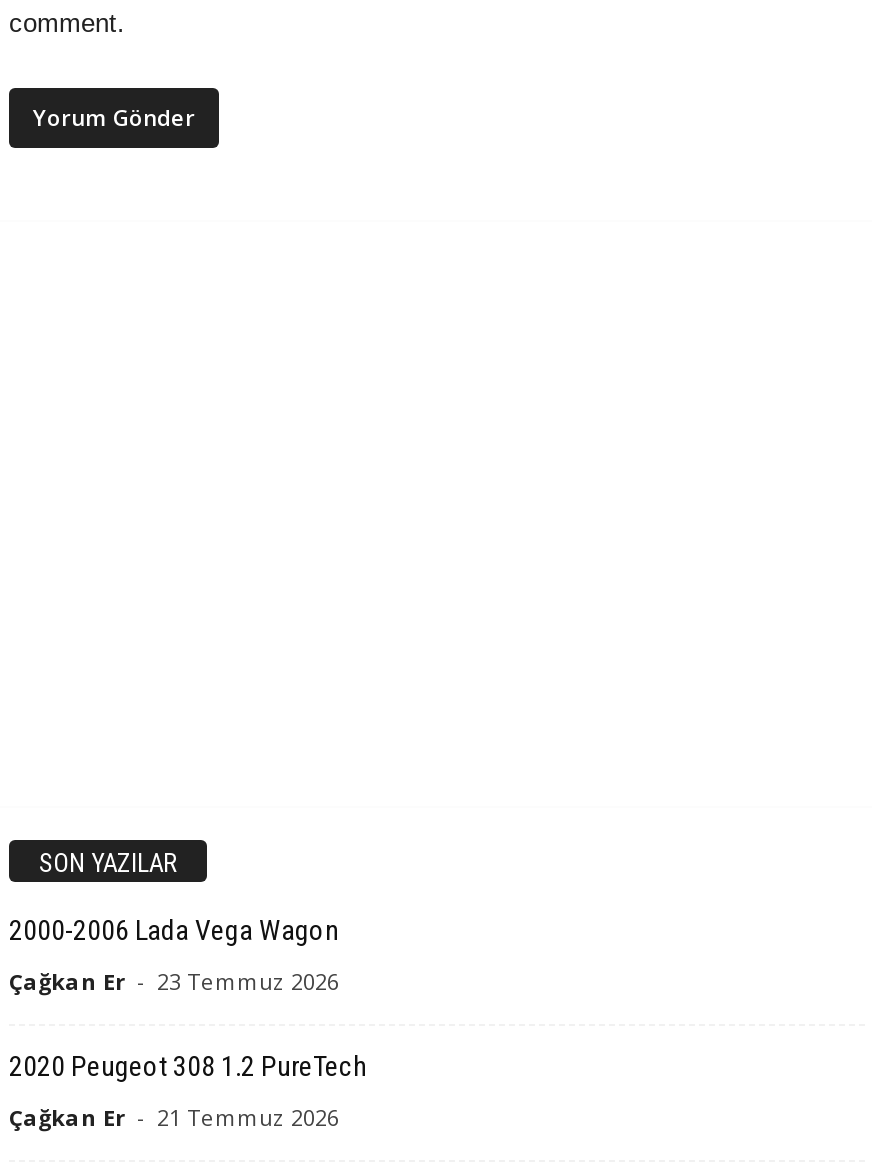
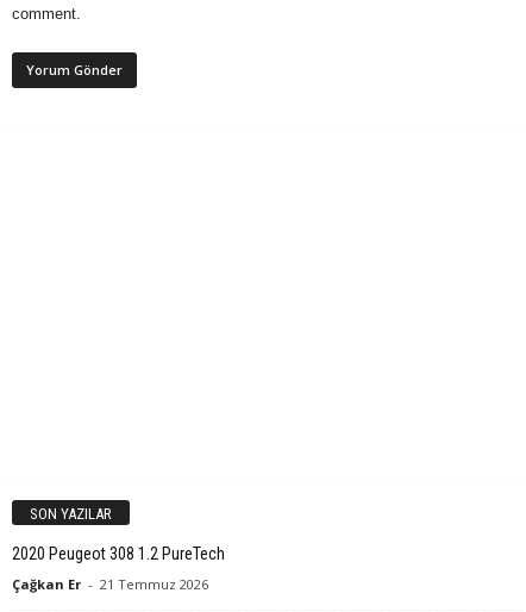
- 2000-2006 Lada Vega Wagon
- Çağkan Er - 23 Temmuz 2026
